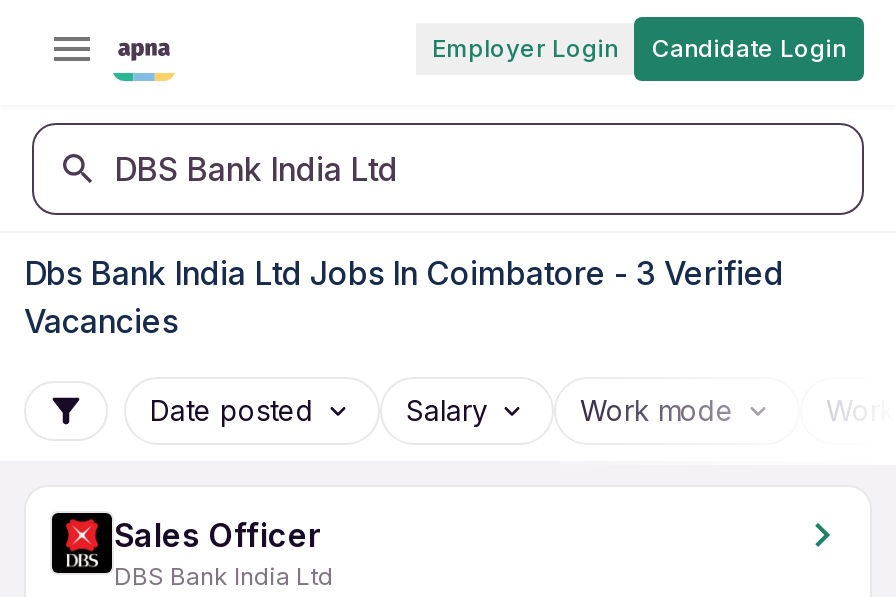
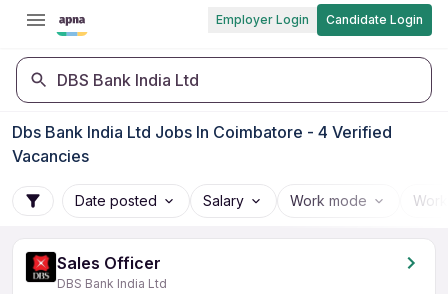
- Dbs Bank India Ltd Jobs In Coimbatore - 3 Verified
+ Dbs Bank India Ltd Jobs In Coimbatore - 4 Verified
